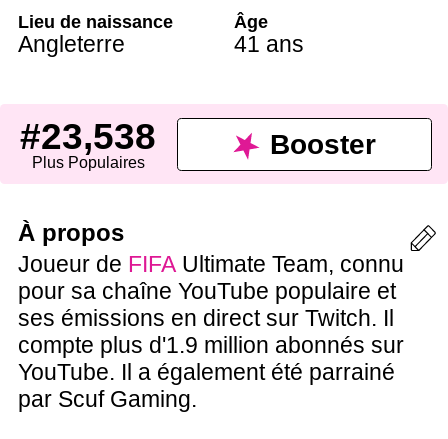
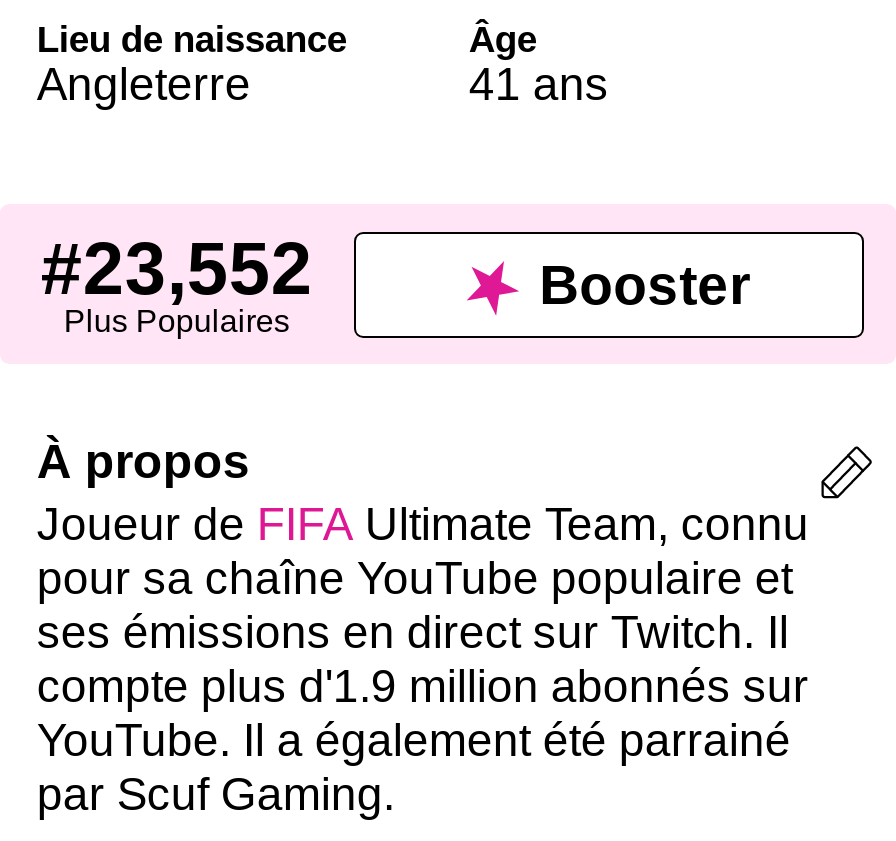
- #23,538
+ #23,552
